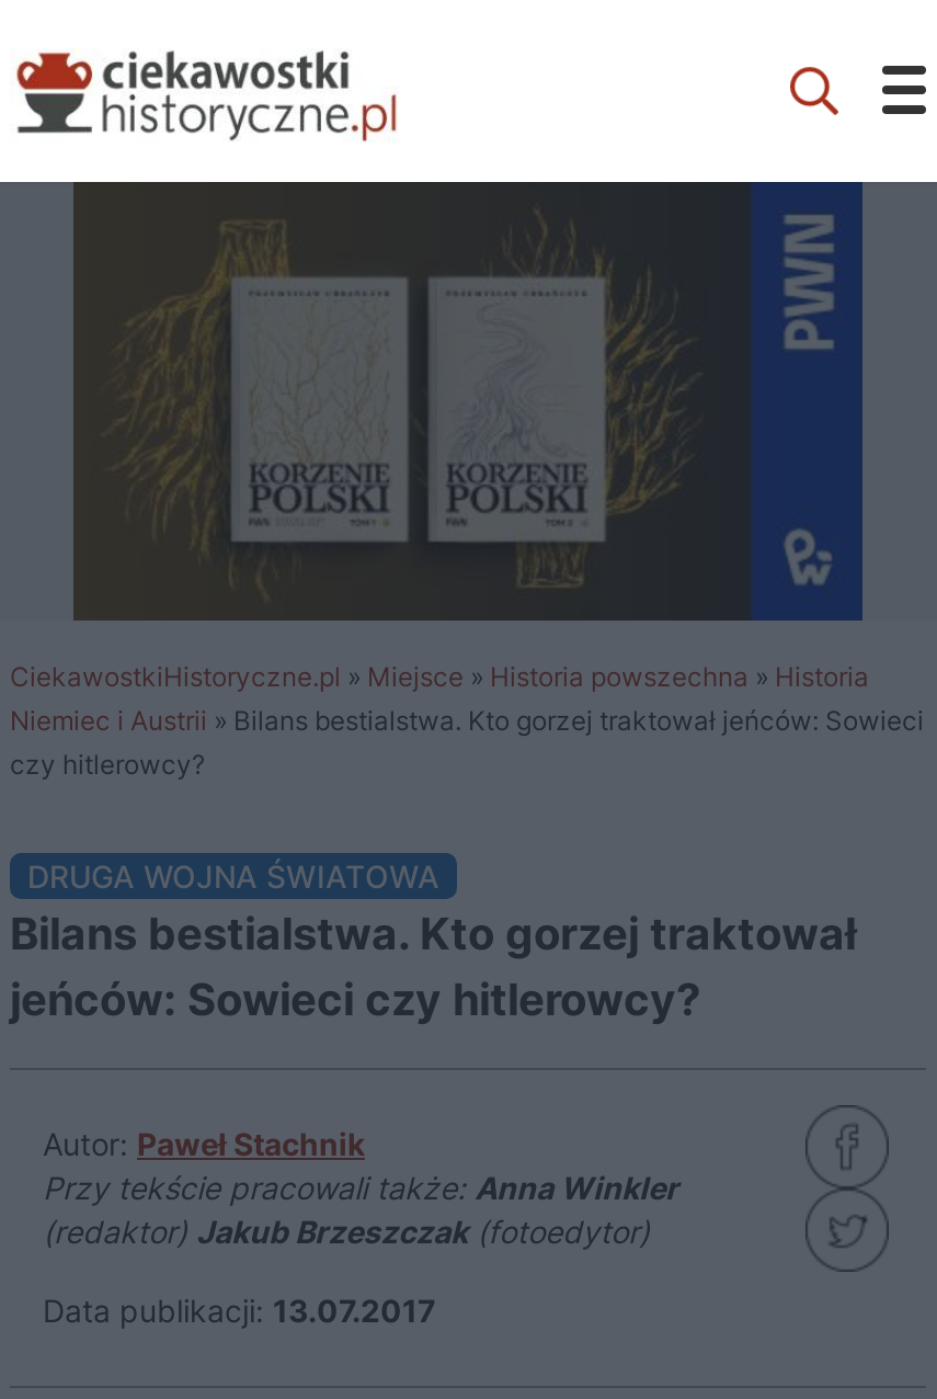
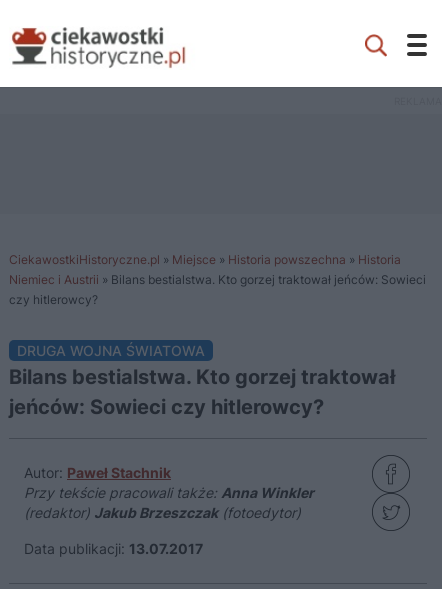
- [image]
